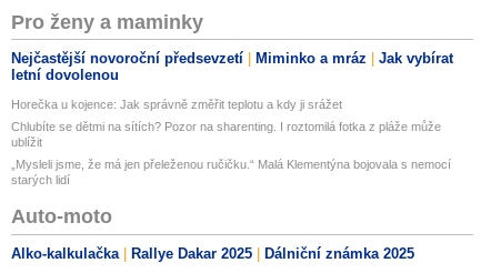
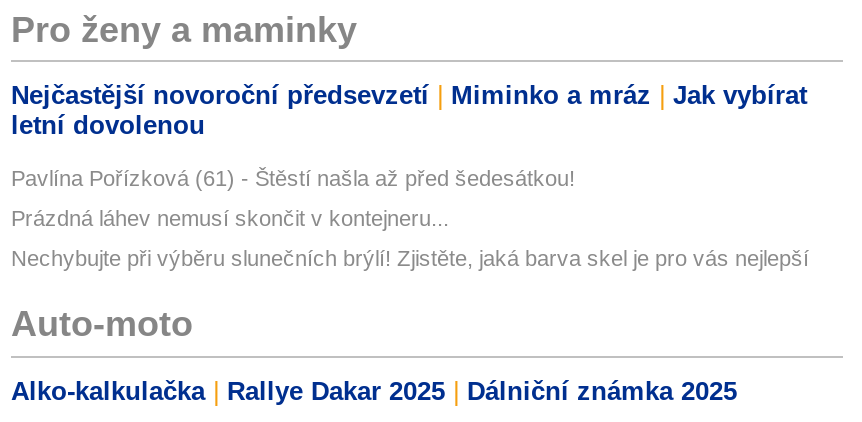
- Horečka u kojence: Jak správně změřit teplotu a kdy ji srážet
+ Pavlína Pořízková (61) - Štěstí našla až před šedesátkou!

- Chlubíte se dětmi na sítích? Pozor na sharenting. I roztomilá fotka z pláže může
- ublížit
+ Prázdná láhev nemusí skončit v kontejneru...

- „Mysleli jsme, že má jen přeleženou ručičku.“ Malá Klementýna bojovala s nemocí
- starých lidí
+ Nechybujte při výběru slunečních brýlí! Zjistěte, jaká barva skel je pro vás nejlepší
